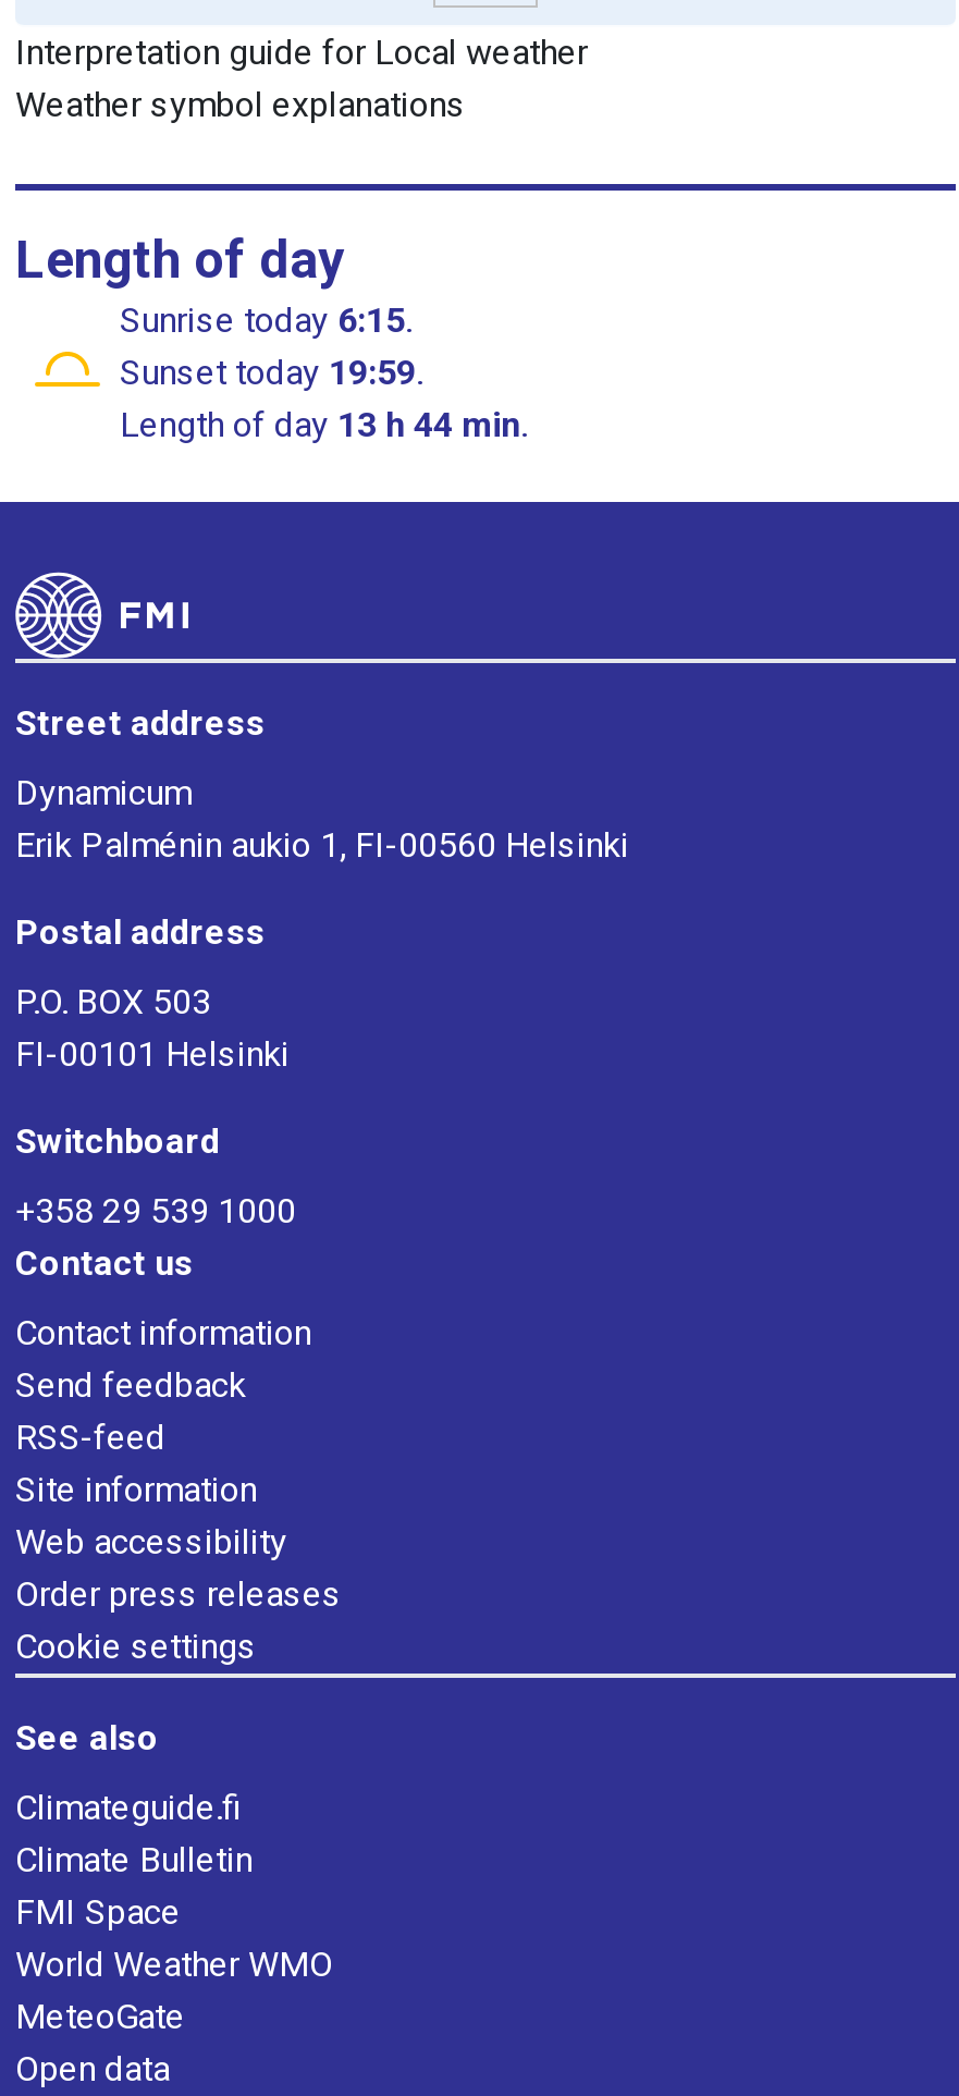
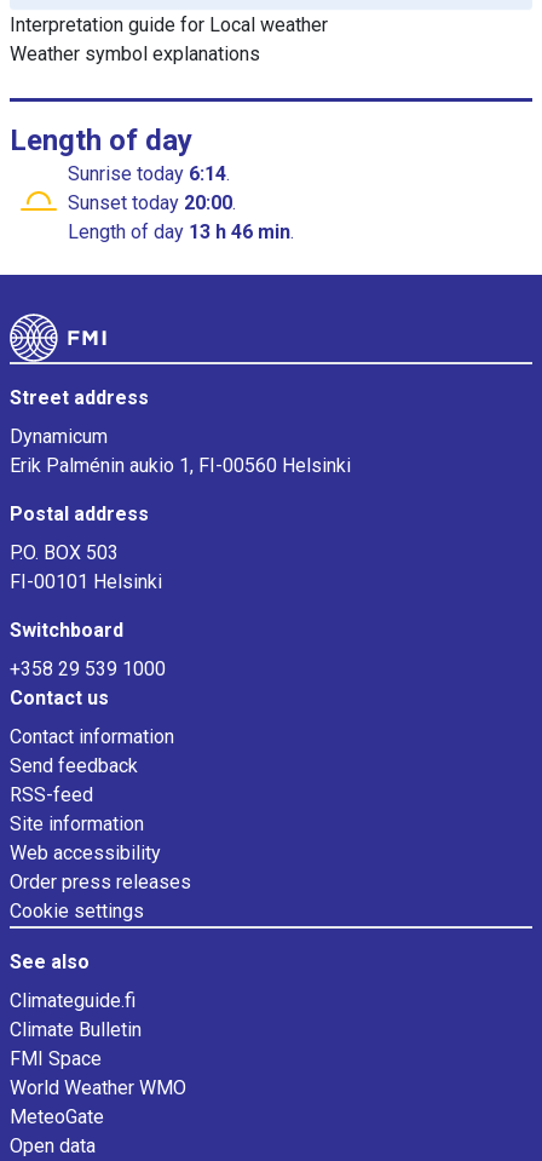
- Sunrise today 6:15.
+ Sunrise today 6:14.

- Sunset today 19:59.
+ Sunset today 20:00.

- Length of day 13 h 44 min.
+ Length of day 13 h 46 min.
